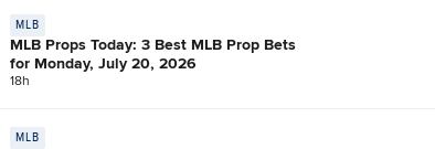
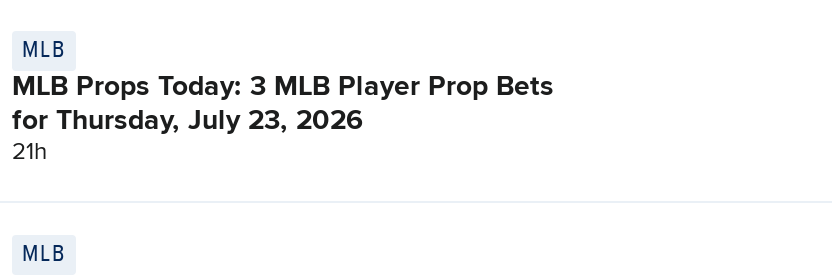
- MLB Props Today: 3 Best MLB Prop Bets
- for Monday, July 20, 2026
- 18h
+ MLB Props Today: 3 MLB Player Prop Bets
+ for Thursday, July 23, 2026
+ 21h
